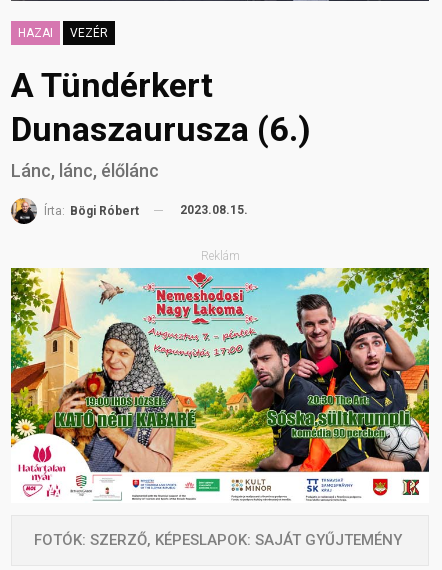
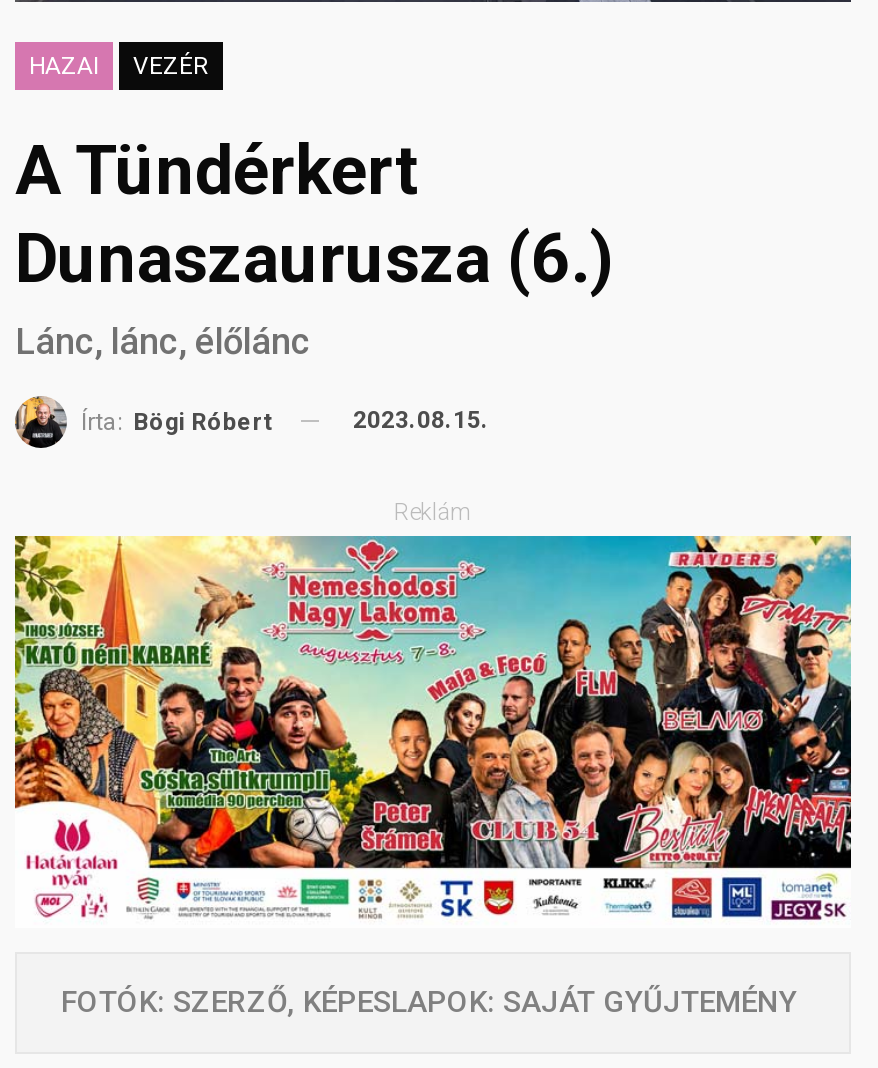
- [image]
+ [image]
